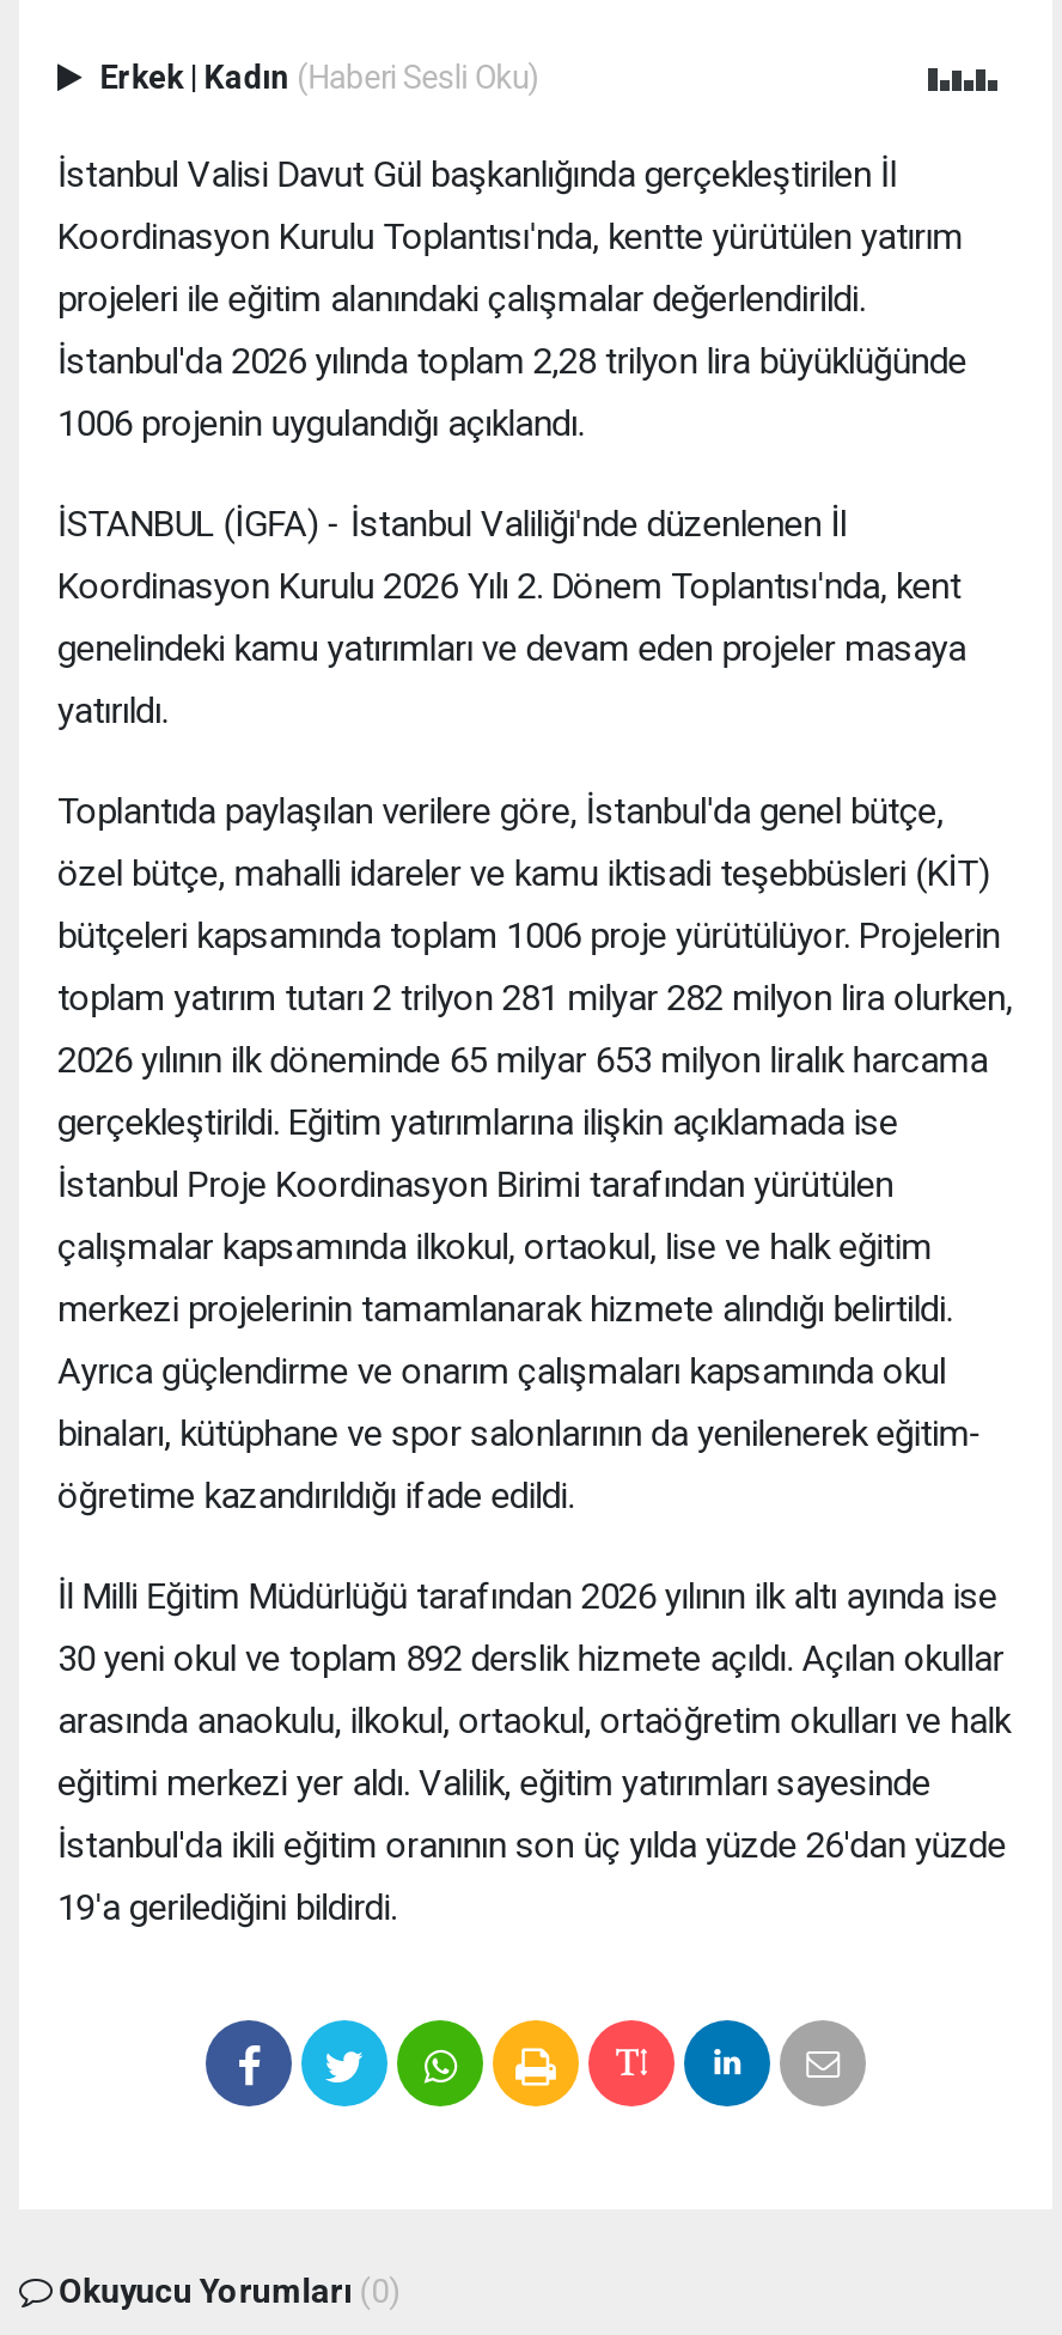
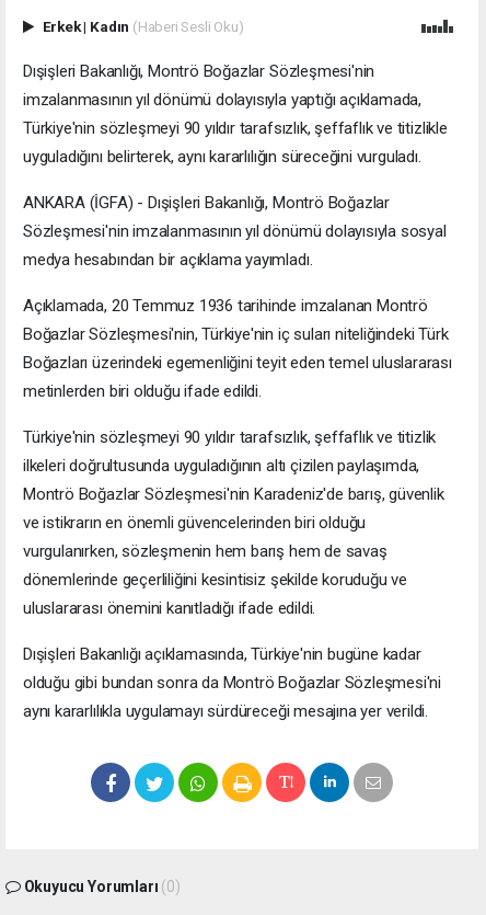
- İstanbul Valisi Davut Gül başkanlığında gerçekleştirilen İl
- Koordinasyon Kurulu Toplantısı'nda, kentte yürütülen yatırım
- projeleri ile eğitim alanındaki çalışmalar değerlendirildi.
- İstanbul'da 2026 yılında toplam 2,28 trilyon lira büyüklüğünde
- 1006 projenin uygulandığı açıklandı.
- İSTANBUL (İGFA) - İstanbul Valiliği'nde düzenlenen İl
- Koordinasyon Kurulu 2026 Yılı 2. Dönem Toplantısı'nda, kent
- genelindeki kamu yatırımları ve devam eden projeler masaya
- yatırıldı.
- Toplantıda paylaşılan verilere göre, İstanbul'da genel bütçe,
- özel bütçe, mahalli idareler ve kamu iktisadi teşebbüsleri (KİT)
- bütçeleri kapsamında toplam 1006 proje yürütülüyor. Projelerin
- toplam yatırım tutarı 2 trilyon 281 milyar 282 milyon lira olurken,
- 2026 yılının ilk döneminde 65 milyar 653 milyon liralık harcama
- gerçekleştirildi. Eğitim yatırımlarına ilişkin açıklamada ise
- İstanbul Proje Koordinasyon Birimi tarafından yürütülen
- çalışmalar kapsamında ilkokul, ortaokul, lise ve halk eğitim
- merkezi projelerinin tamamlanarak hizmete alındığı belirtildi.
- Ayrıca güçlendirme ve onarım çalışmaları kapsamında okul
- binaları, kütüphane ve spor salonlarının da yenilenerek eğitim-
- öğretime kazandırıldığı ifade edildi.
- İl Milli Eğitim Müdürlüğü tarafından 2026 yılının ilk altı ayında ise
- 30 yeni okul ve toplam 892 derslik hizmete açıldı. Açılan okullar
- arasında anaokulu, ilkokul, ortaokul, ortaöğretim okulları ve halk
- eğitimi merkezi yer aldı. Valilik, eğitim yatırımları sayesinde
- İstanbul'da ikili eğitim oranının son üç yılda yüzde 26'dan yüzde
- 19'a gerilediğini bildirdi.
+ Dışişleri Bakanlığı, Montrö Boğazlar Sözleşmesi'nin
+ imzalanmasının yıl dönümü dolayısıyla yaptığı açıklamada,
+ Türkiye'nin sözleşmeyi 90 yıldır tarafsızlık, şeffaflık ve titizlikle
+ uyguladığını belirterek, aynı kararlılığın süreceğini vurguladı.
+ ANKARA (İGFA) - Dışişleri Bakanlığı, Montrö Boğazlar
+ Sözleşmesi'nin imzalanmasının yıl dönümü dolayısıyla sosyal
+ medya hesabından bir açıklama yayımladı.
+ Açıklamada, 20 Temmuz 1936 tarihinde imzalanan Montrö
+ Boğazlar Sözleşmesi'nin, Türkiye'nin iç suları niteliğindeki Türk
+ Boğazları üzerindeki egemenliğini teyit eden temel uluslararası
+ metinlerden biri olduğu ifade edildi.
+ Türkiye'nin sözleşmeyi 90 yıldır tarafsızlık, şeffaflık ve titizlik
+ ilkeleri doğrultusunda uyguladığının altı çizilen paylaşımda,
+ Montrö Boğazlar Sözleşmesi'nin Karadeniz'de barış, güvenlik
+ ve istikrarın en önemli güvencelerinden biri olduğu
+ vurgulanırken, sözleşmenin hem barış hem de savaş
+ dönemlerinde geçerliliğini kesintisiz şekilde koruduğu ve
+ uluslararası önemini kanıtladığı ifade edildi.
+ Dışişleri Bakanlığı açıklamasında, Türkiye'nin bugüne kadar
+ olduğu gibi bundan sonra da Montrö Boğazlar Sözleşmesi'ni
+ aynı kararlılıkla uygulamayı sürdüreceği mesajına yer verildi.
